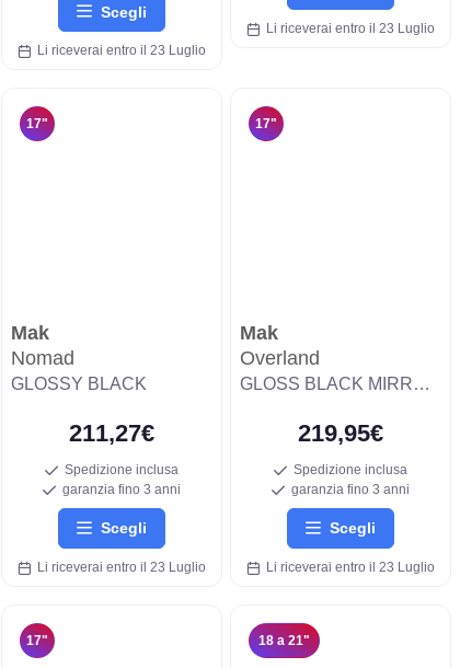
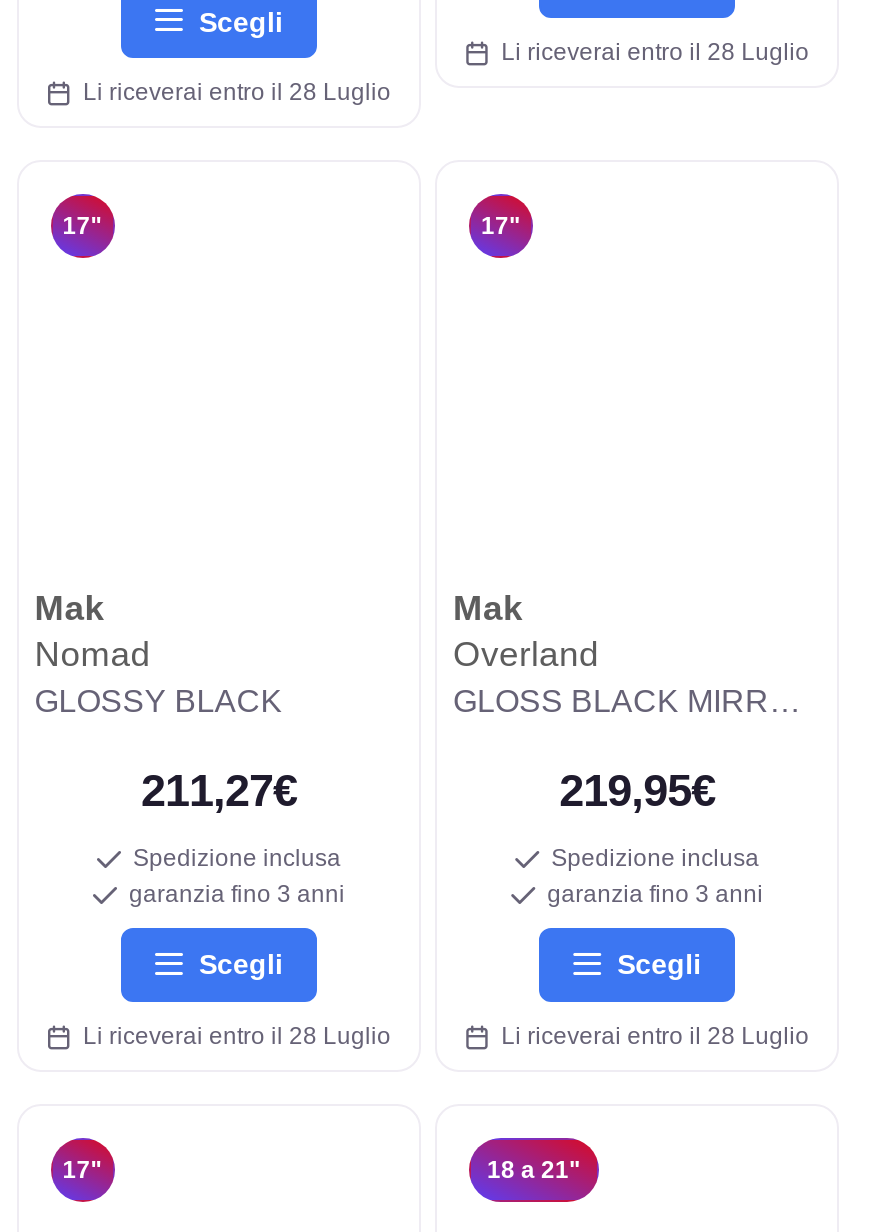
- Li riceverai entro il 23 Luglio
+ Li riceverai entro il 28 Luglio

- Li riceverai entro il 23 Luglio
+ Li riceverai entro il 28 Luglio

- Li riceverai entro il 23 Luglio
+ Li riceverai entro il 28 Luglio

- Li riceverai entro il 23 Luglio
+ Li riceverai entro il 28 Luglio
